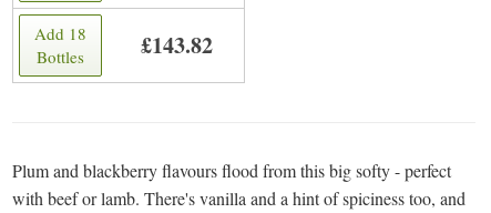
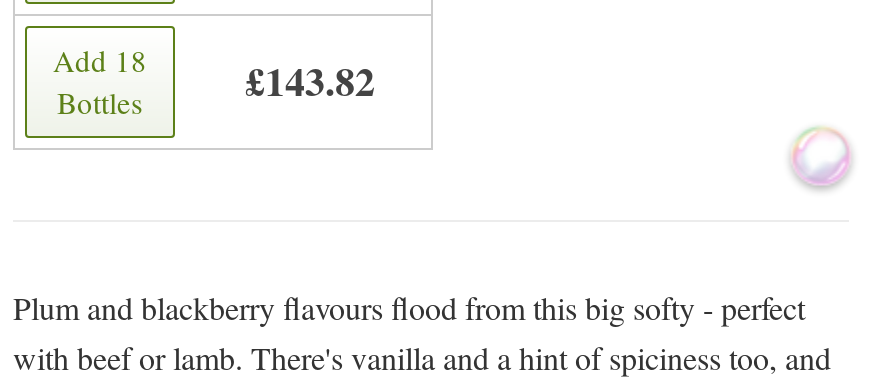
+ [image]
